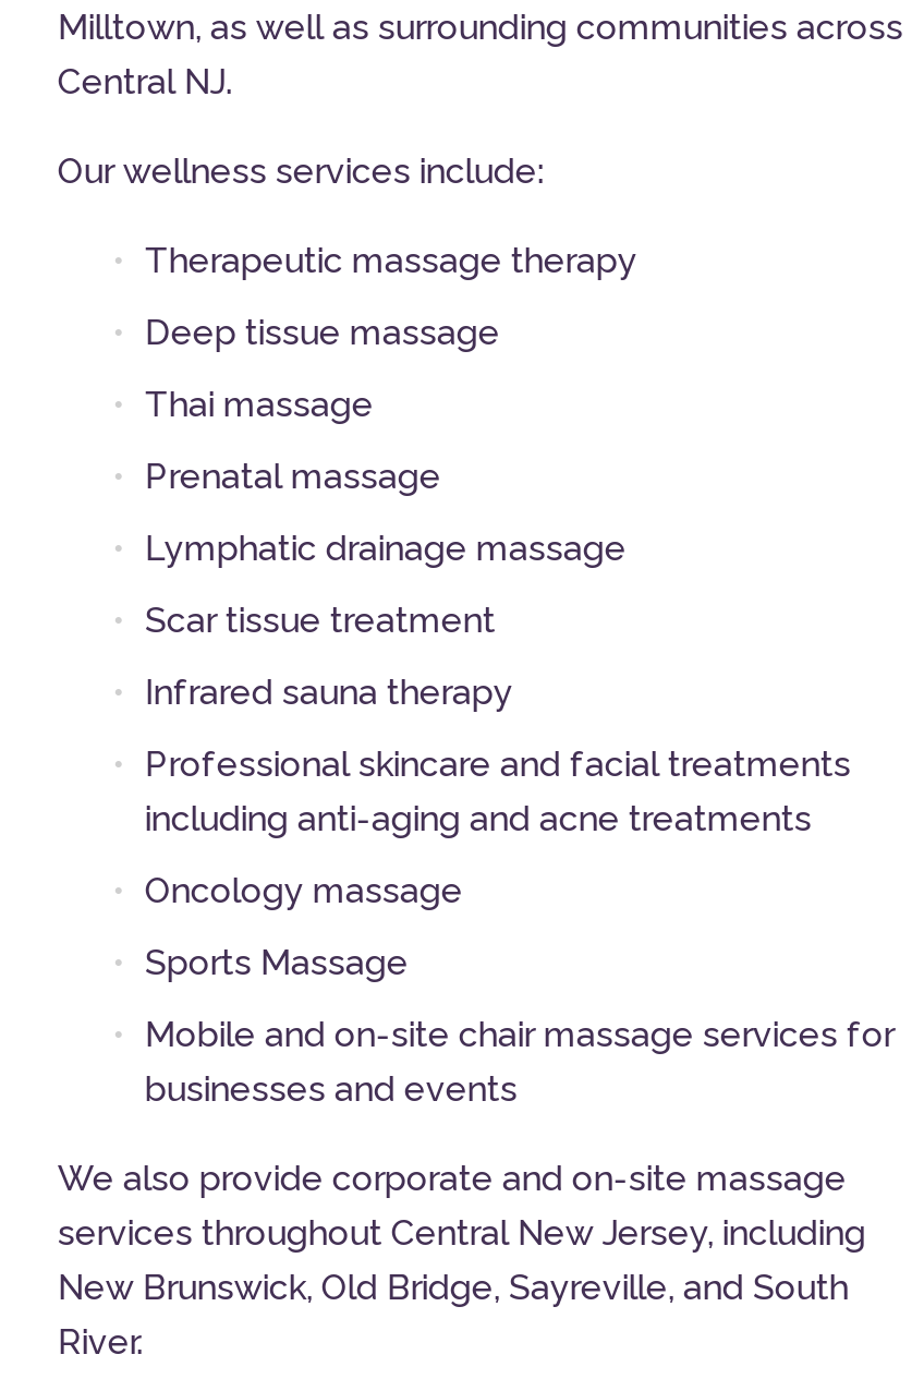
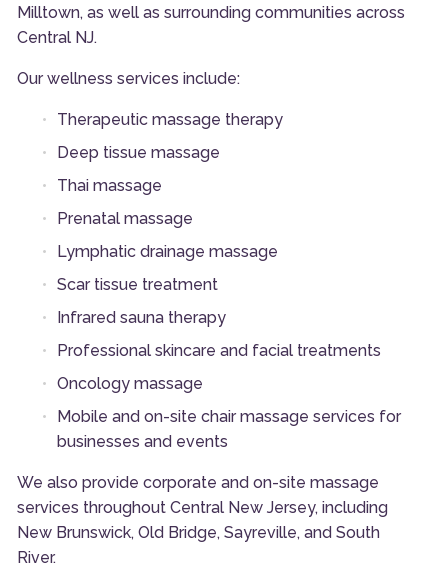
- including anti-aging and acne treatments

- Sports Massage
